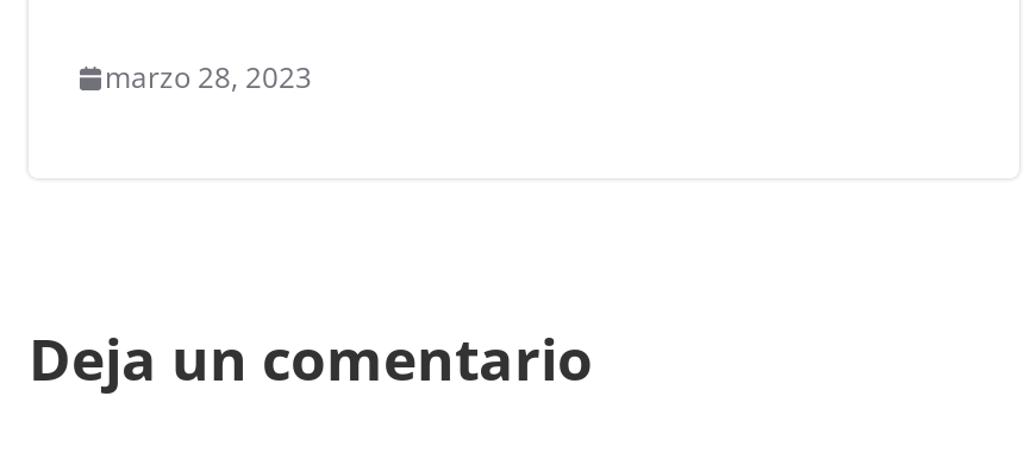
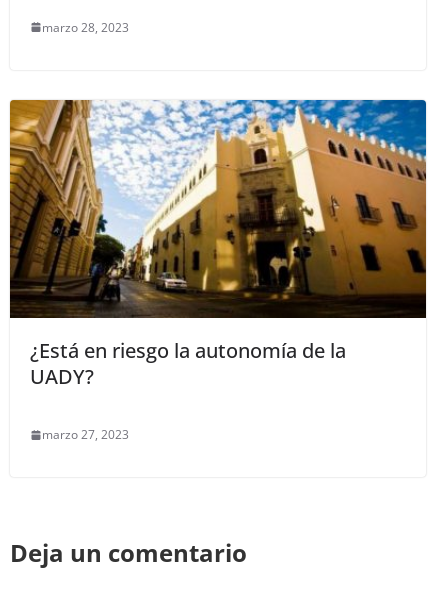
+ [image]
+ ¿Está en riesgo la autonomía de la
+ UADY?
+ marzo 27, 2023
